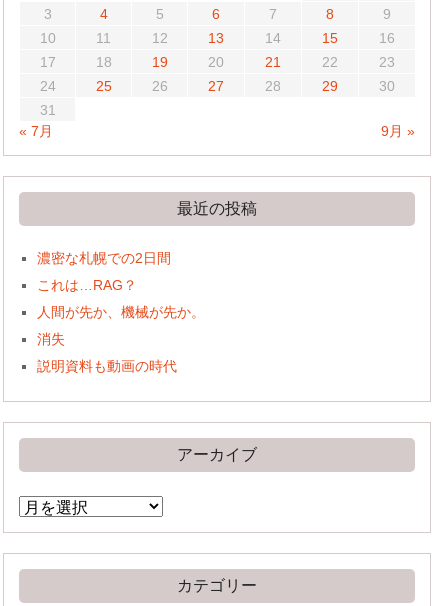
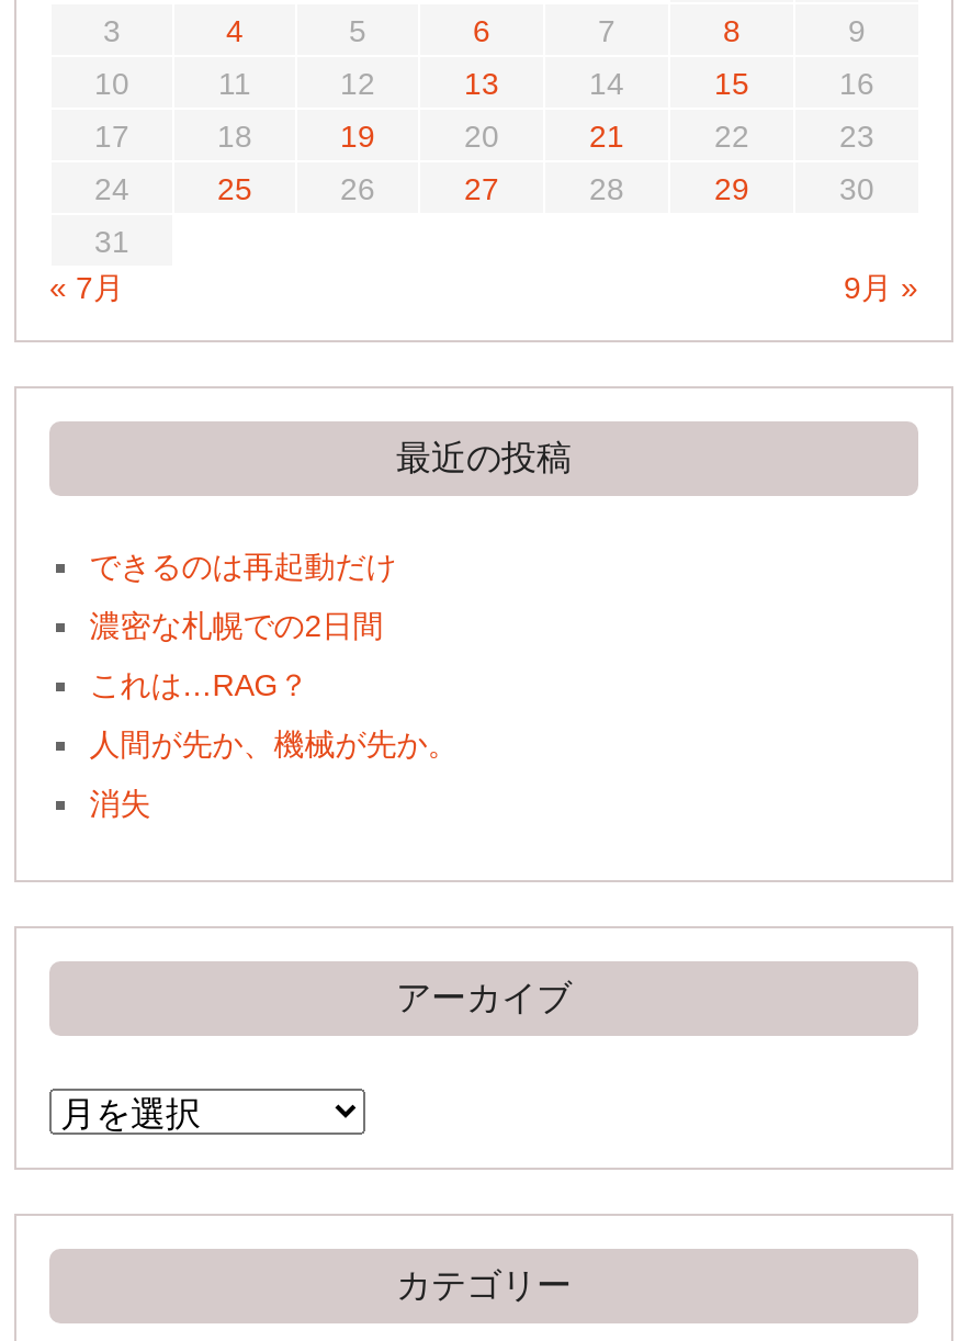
+ できるのは再起動だけ

moved down: 濃密な札幌での2日間 | これは…RAG？ | 人間が先か、機械が先か。 | 消失

- 説明資料も動画の時代
